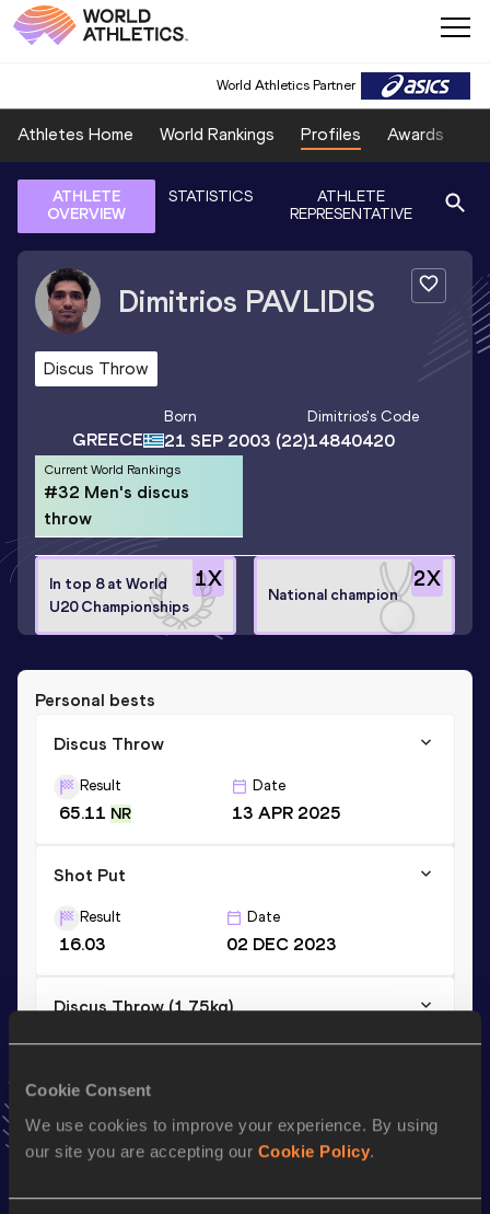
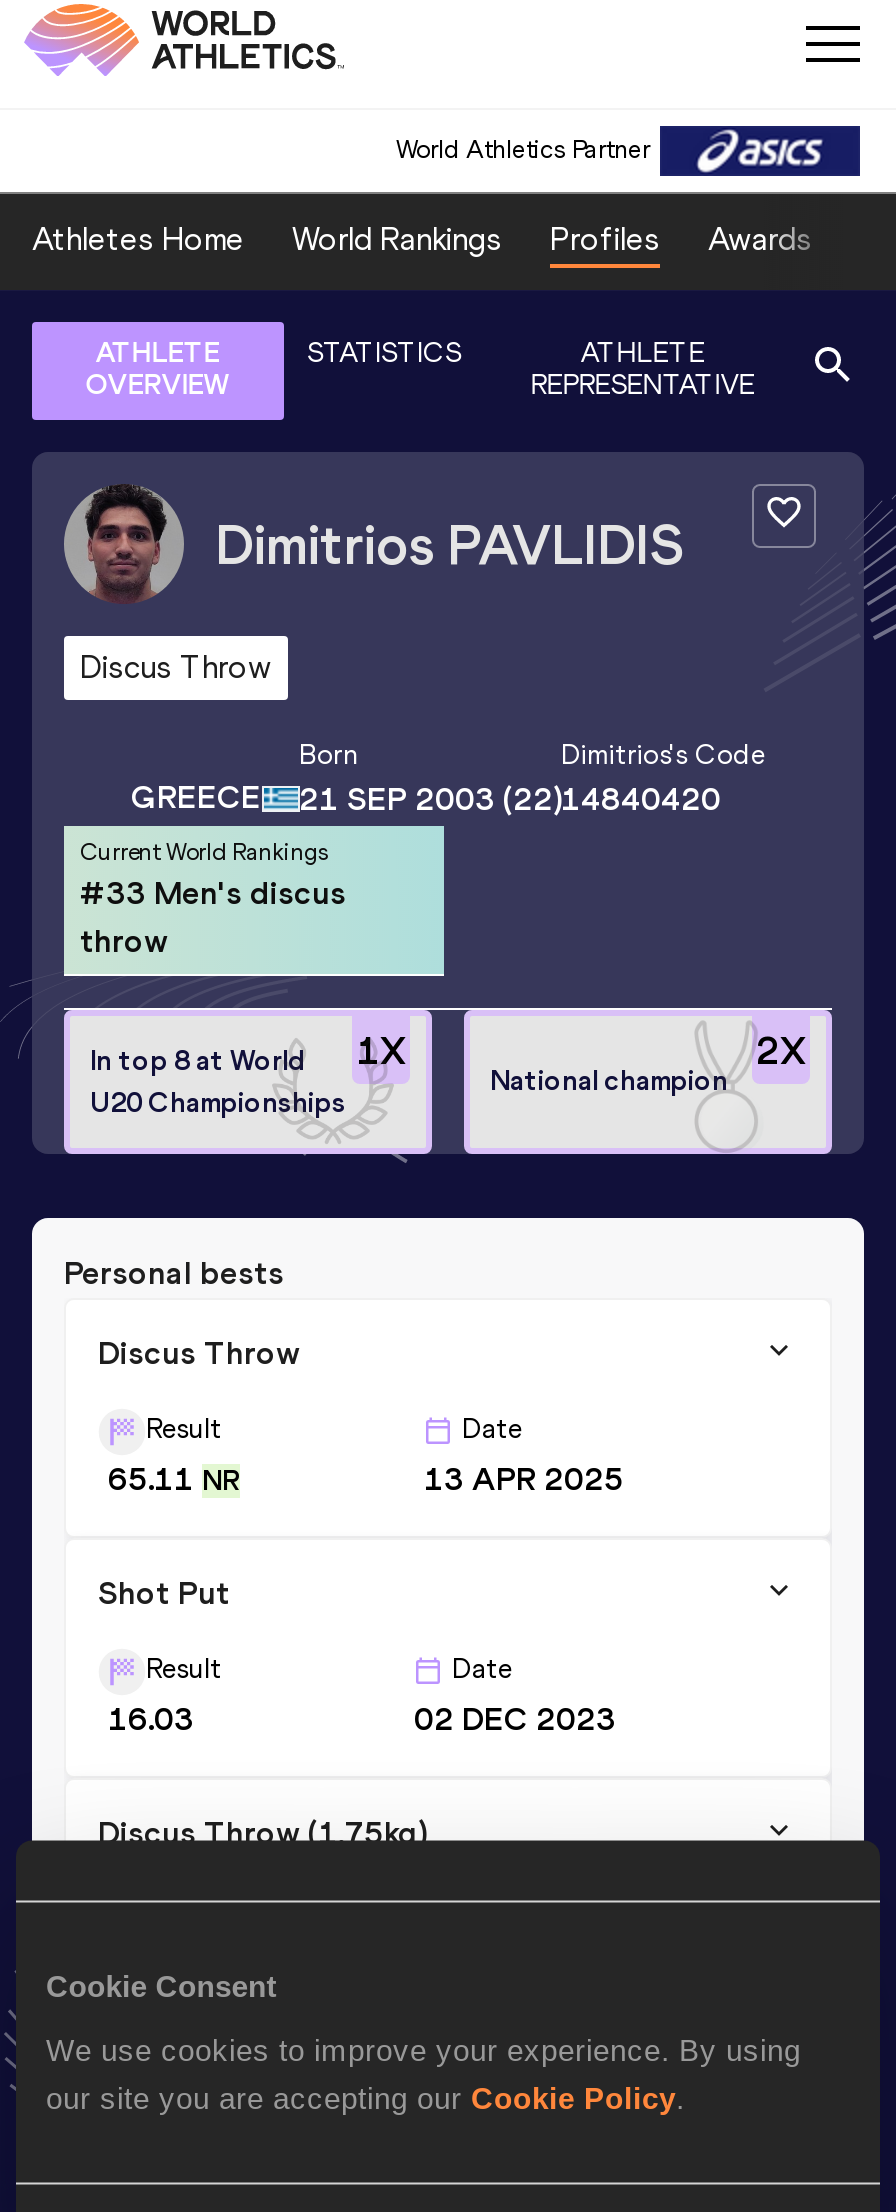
- #32 Men's discus
+ #33 Men's discus
